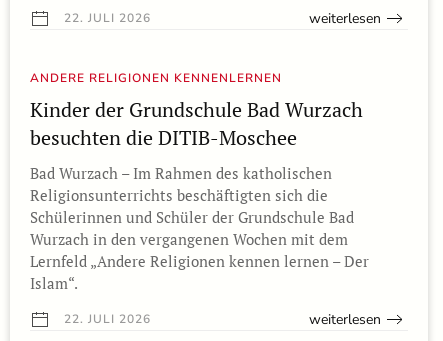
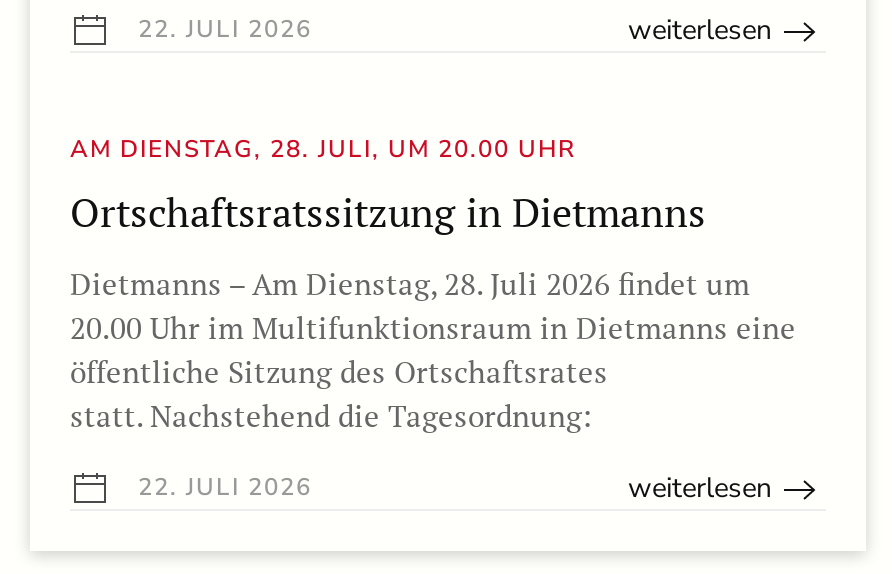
- ANDERE RELIGIONEN KENNENLERNEN
- Kinder der Grundschule Bad Wurzach
- besuchten die DITIB-Moschee
- Bad Wurzach – Im Rahmen des katholischen
- Religionsunterrichts beschäftigten sich die
- Schülerinnen und Schüler der Grundschule Bad
- Wurzach in den vergangenen Wochen mit dem
- Lernfeld „Andere Religionen kennen lernen – Der
- Islam“.
+ AM DIENSTAG, 28. JULI, UM 20.00 UHR
+ Ortschaftsratssitzung in Dietmanns
+ Dietmanns – Am Dienstag, 28. Juli 2026 findet um
+ 20.00 Uhr im Multifunktionsraum in Dietmanns eine
+ öffentliche Sitzung des Ortschaftsrates
+ statt. Nachstehend die Tagesordnung:
